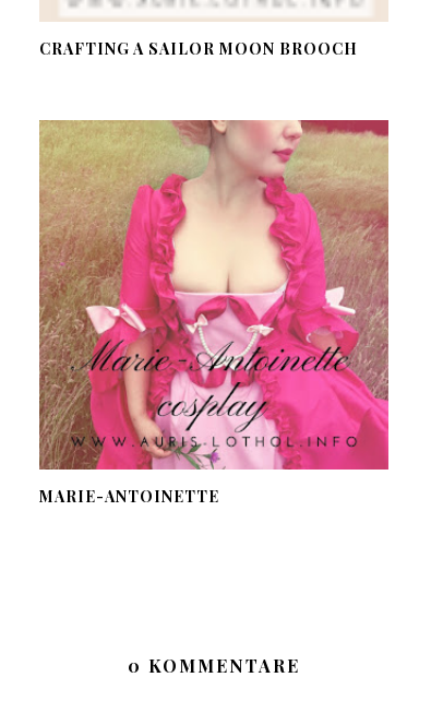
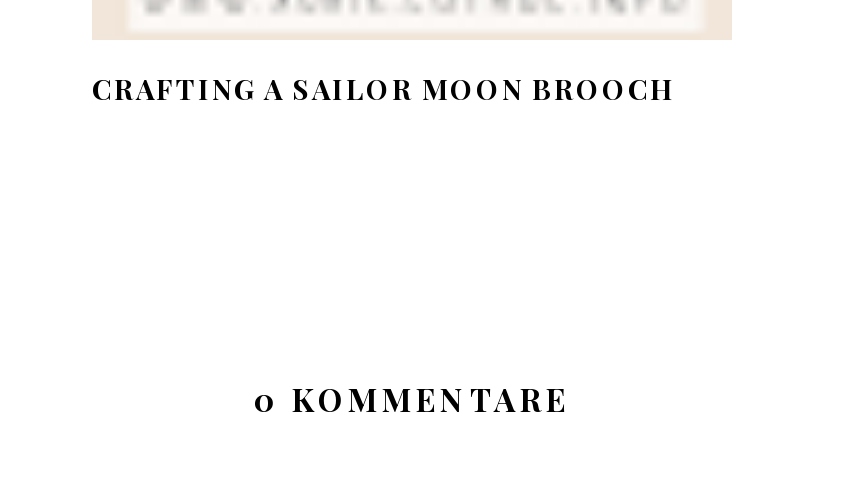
- [image]
- MARIE-ANTOINETTE
